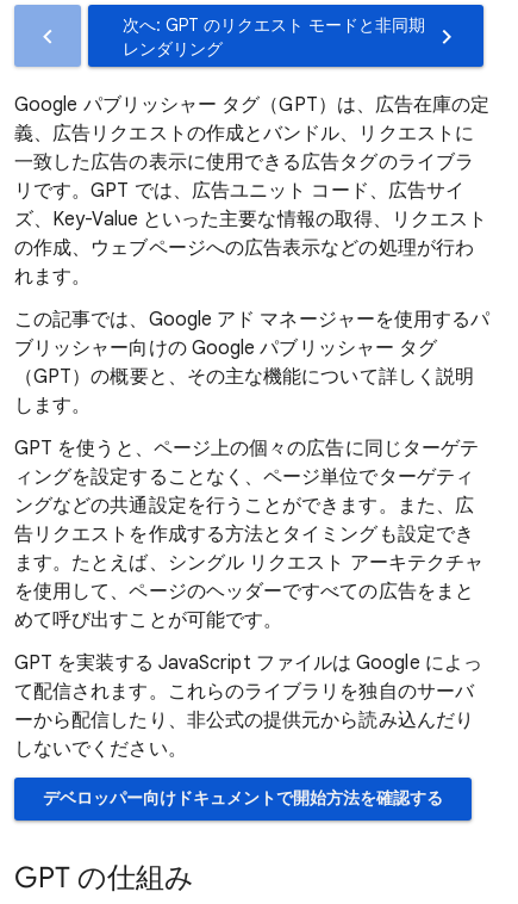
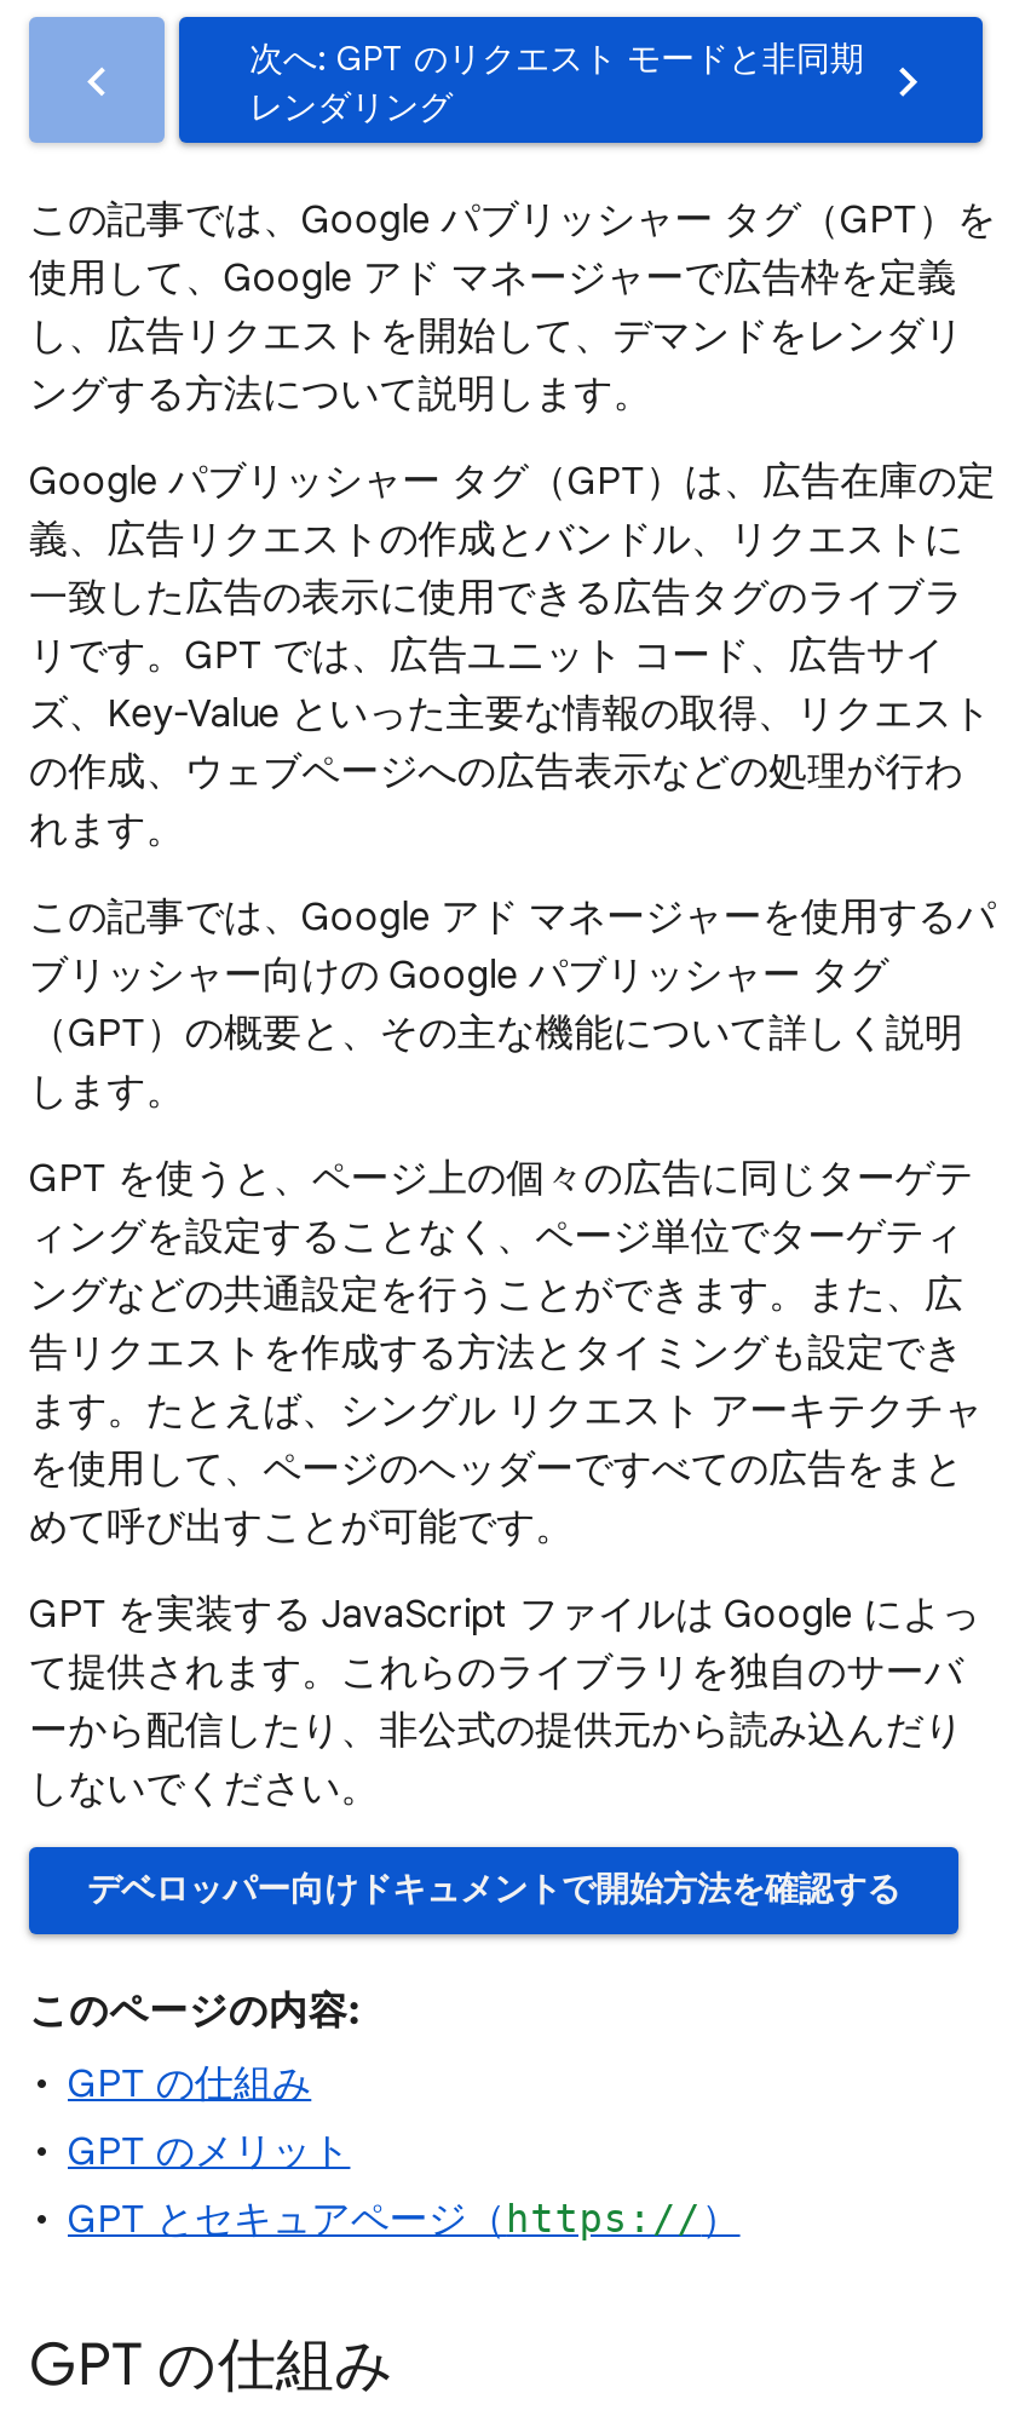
+ この記事では、Google パブリッシャー タグ（GPT）を
+ 使用して、Google アド マネージャーで広告枠を定義
+ し、広告リクエストを開始して、デマンドをレンダリ
+ ングする方法について説明します。

- て配信されます。これらのライブラリを独自のサーバ
+ て提供されます。これらのライブラリを独自のサーバ

+ このページの内容:
+ GPT の仕組み
+ GPT のメリット
+ GPT とセキュアページ（https://）
